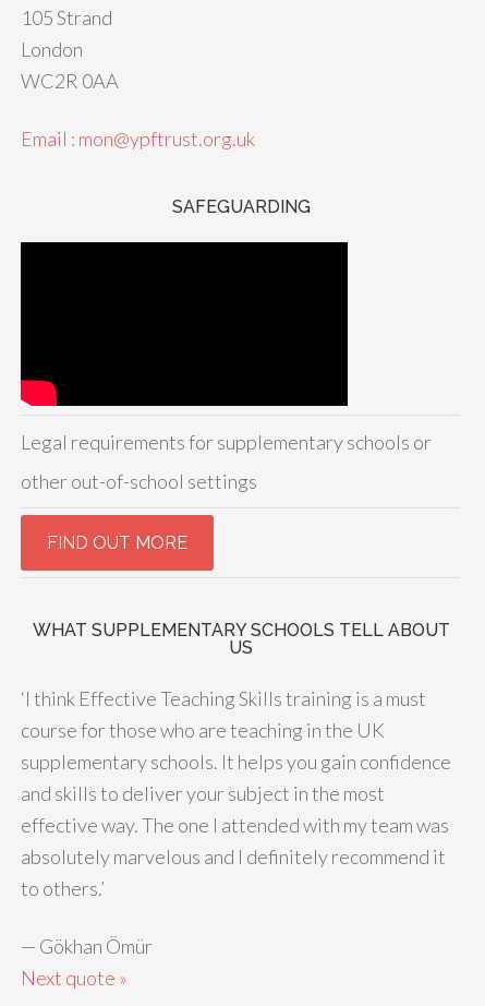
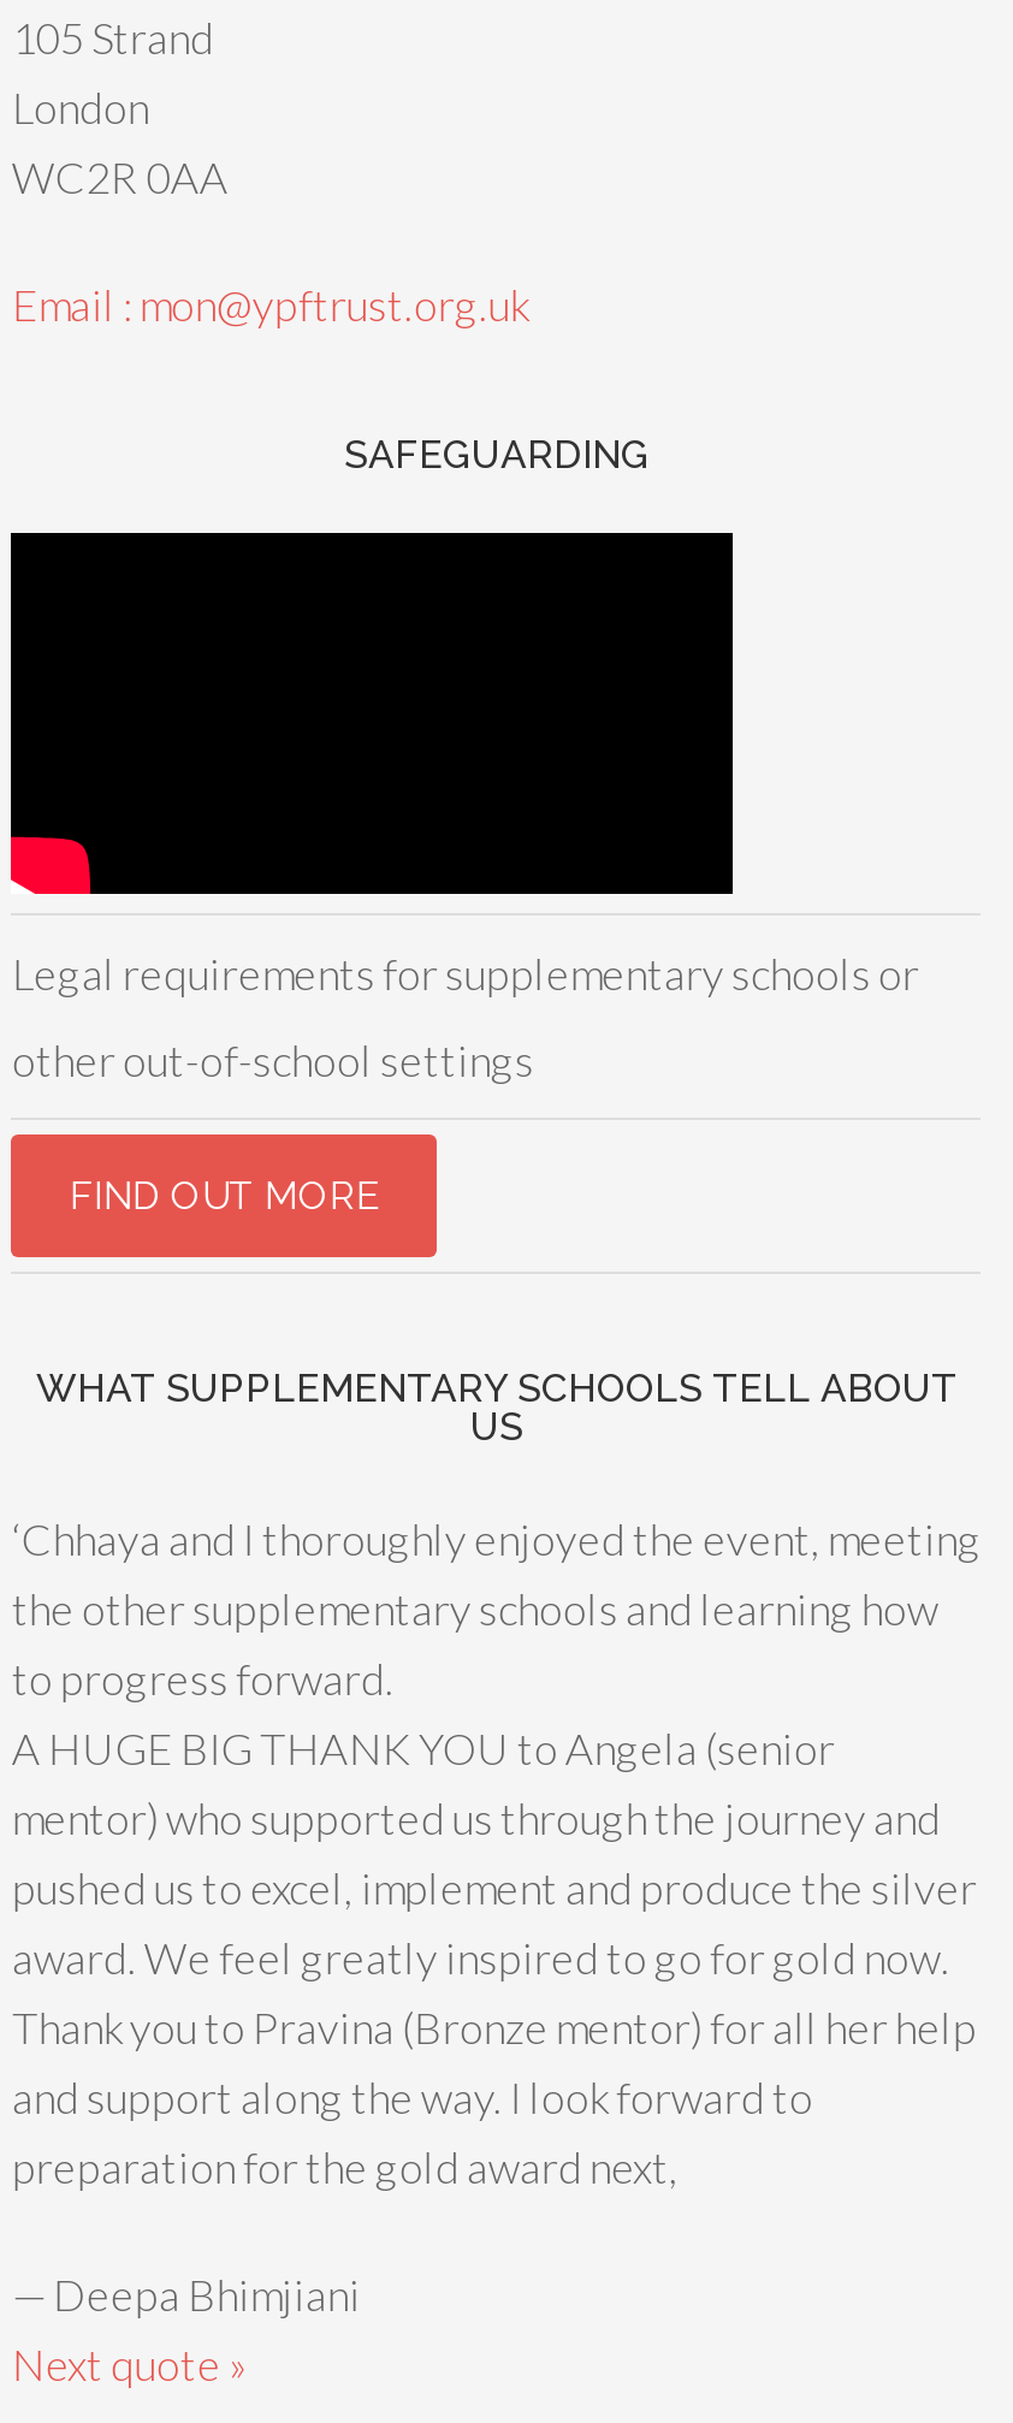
- ‘I think Effective Teaching Skills training is a must
- course for those who are teaching in the UK
- supplementary schools. It helps you gain confidence
- and skills to deliver your subject in the most
- effective way. The one I attended with my team was
- absolutely marvelous and I definitely recommend it
- to others.’
+ ‘Chhaya and I thoroughly enjoyed the event, meeting
+ the other supplementary schools and learning how
+ to progress forward.
+ A HUGE BIG THANK YOU to Angela (senior
+ mentor) who supported us through the journey and
+ pushed us to excel, implement and produce the silver
+ award. We feel greatly inspired to go for gold now.
+ Thank you to Pravina (Bronze mentor) for all her help
+ and support along the way. I look forward to
+ preparation for the gold award next,

- — Gökhan Ömür
+ — Deepa Bhimjiani
